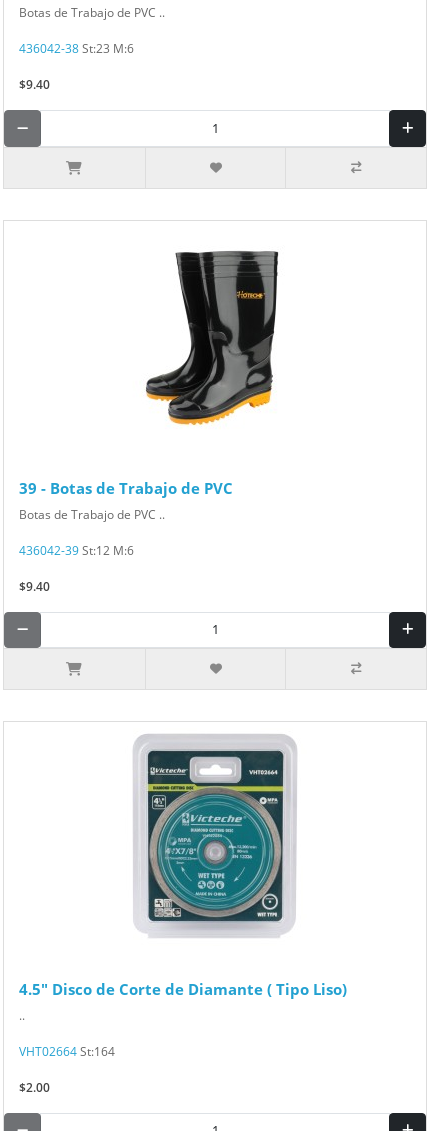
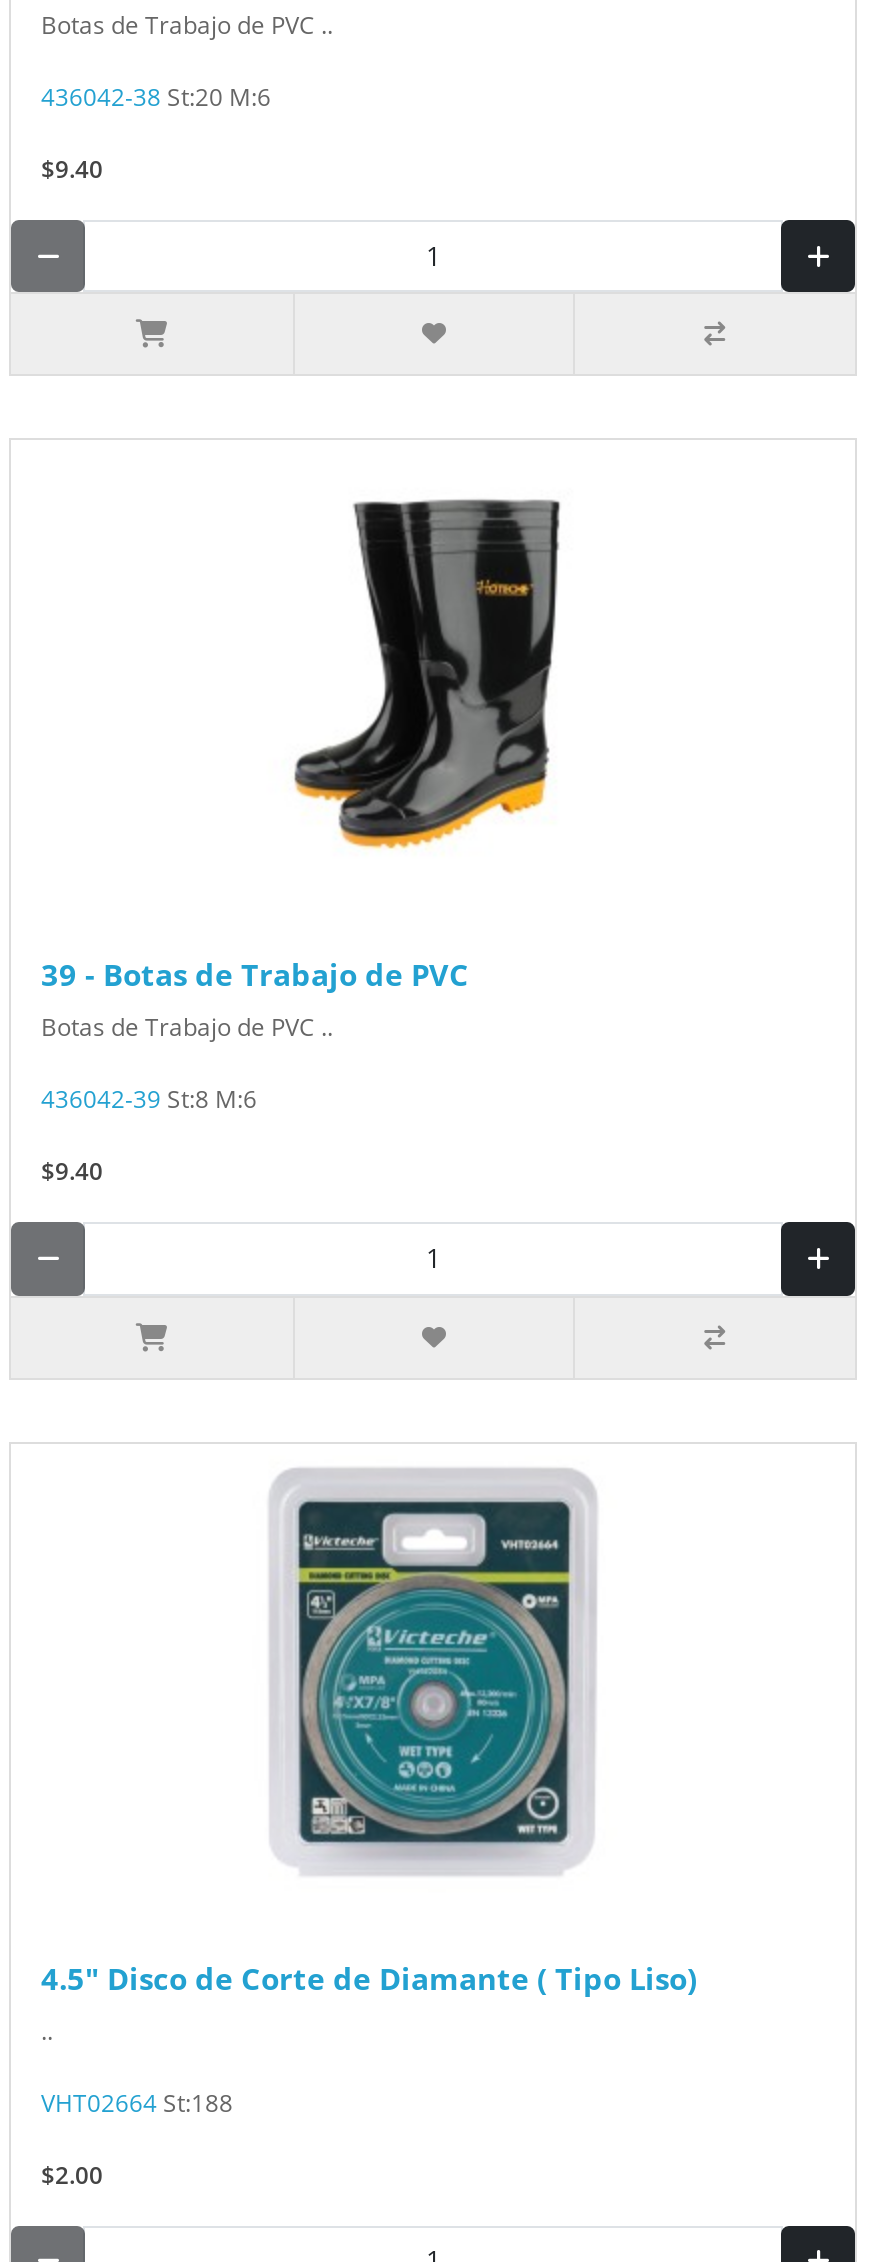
- 436042-38 St:23 M:6
+ 436042-38 St:20 M:6

- 436042-39 St:12 M:6
+ 436042-39 St:8 M:6

- VHT02664 St:164
+ VHT02664 St:188
